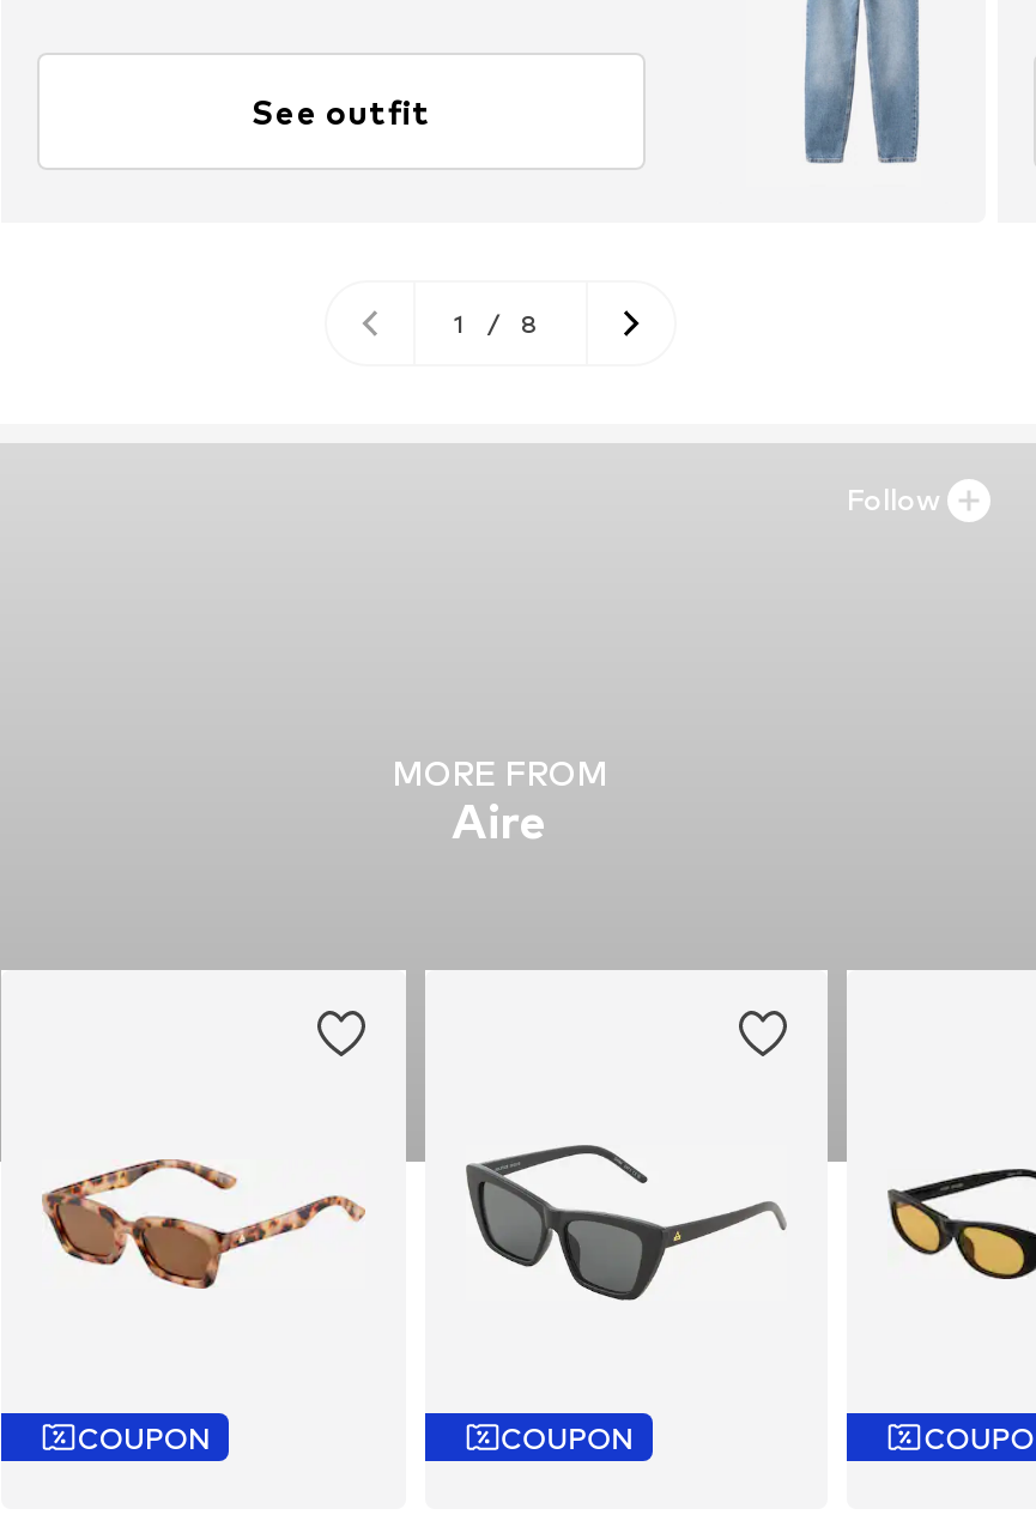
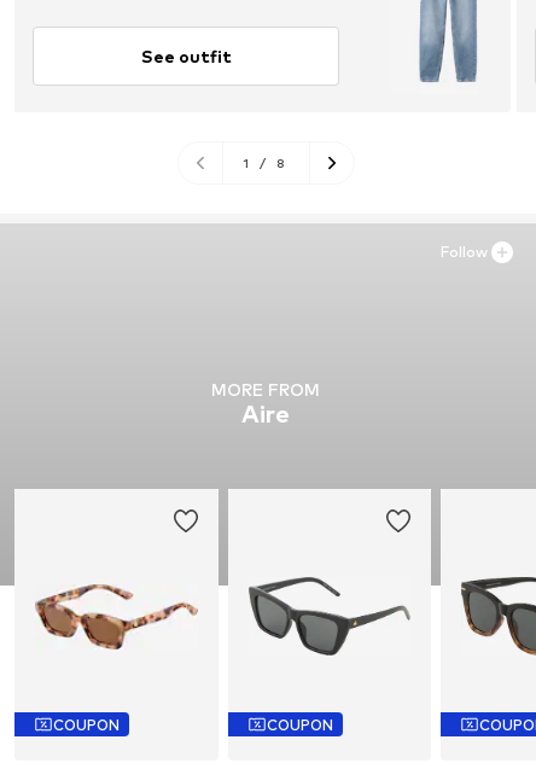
- [image]
+ [image]
